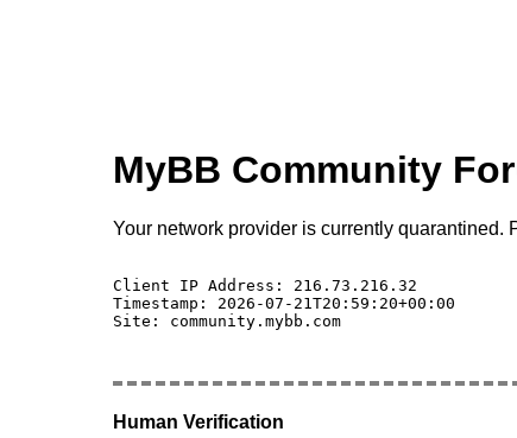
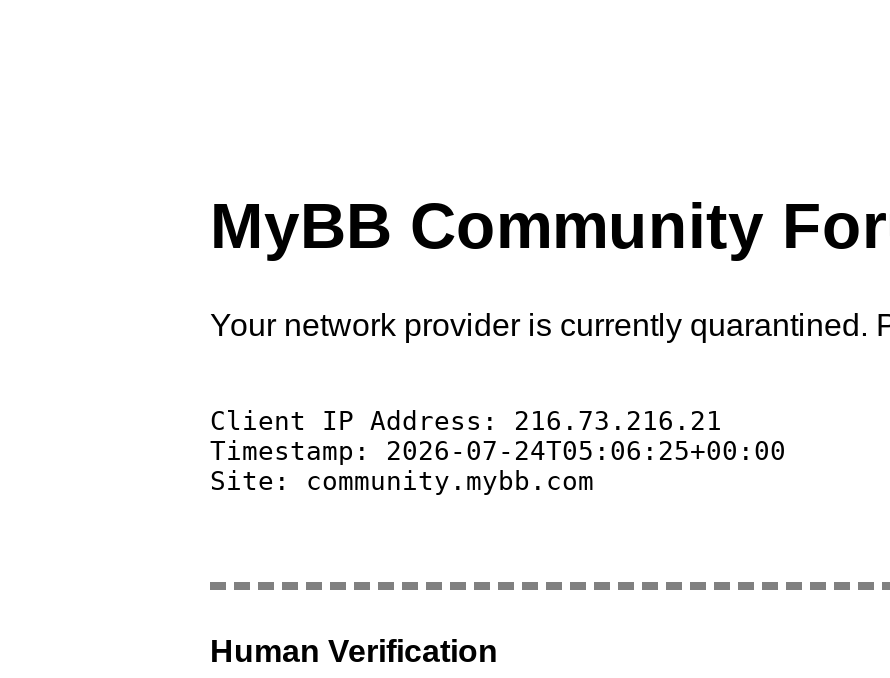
- Client IP Address: 216.73.216.32
+ Client IP Address: 216.73.216.21

- Timestamp: 2026-07-21T20:59:20+00:00
+ Timestamp: 2026-07-24T05:06:25+00:00
